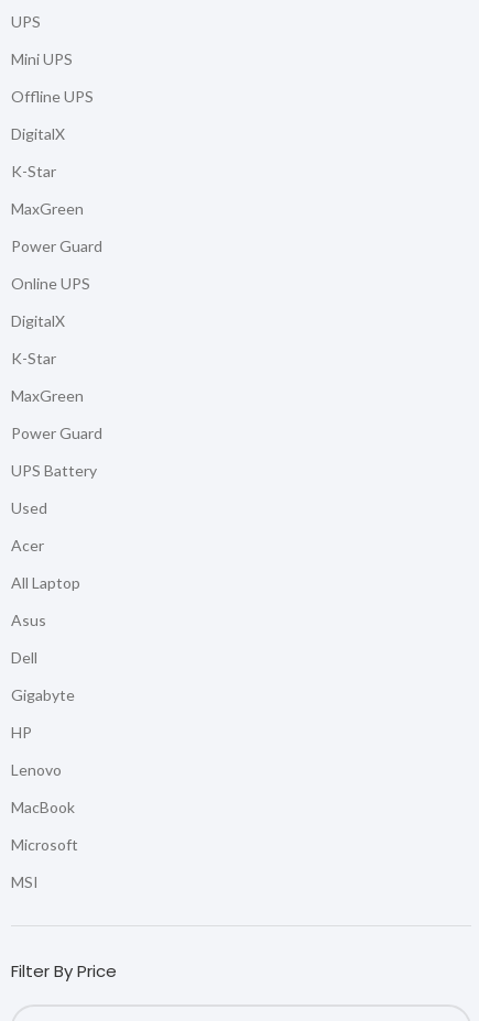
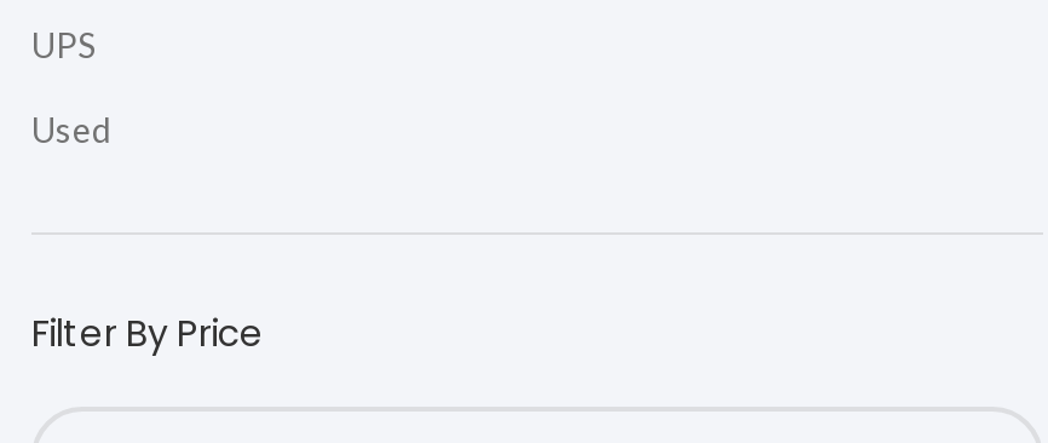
- Mini UPS
- Offline UPS
- DigitalX
- K-Star
- MaxGreen
- Power Guard
- Online UPS
- DigitalX
- K-Star
- MaxGreen
- Power Guard
- UPS Battery

- Acer
- All Laptop
- Asus
- Dell
- Gigabyte
- HP
- Lenovo
- MacBook
- Microsoft
- MSI
